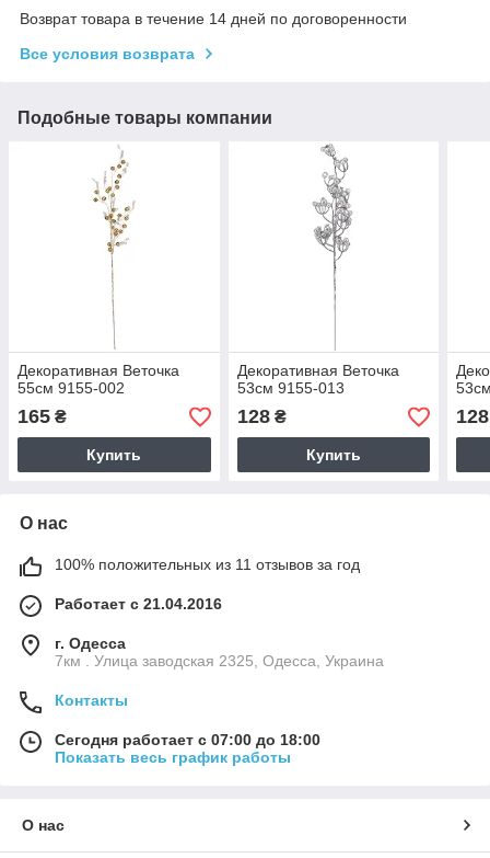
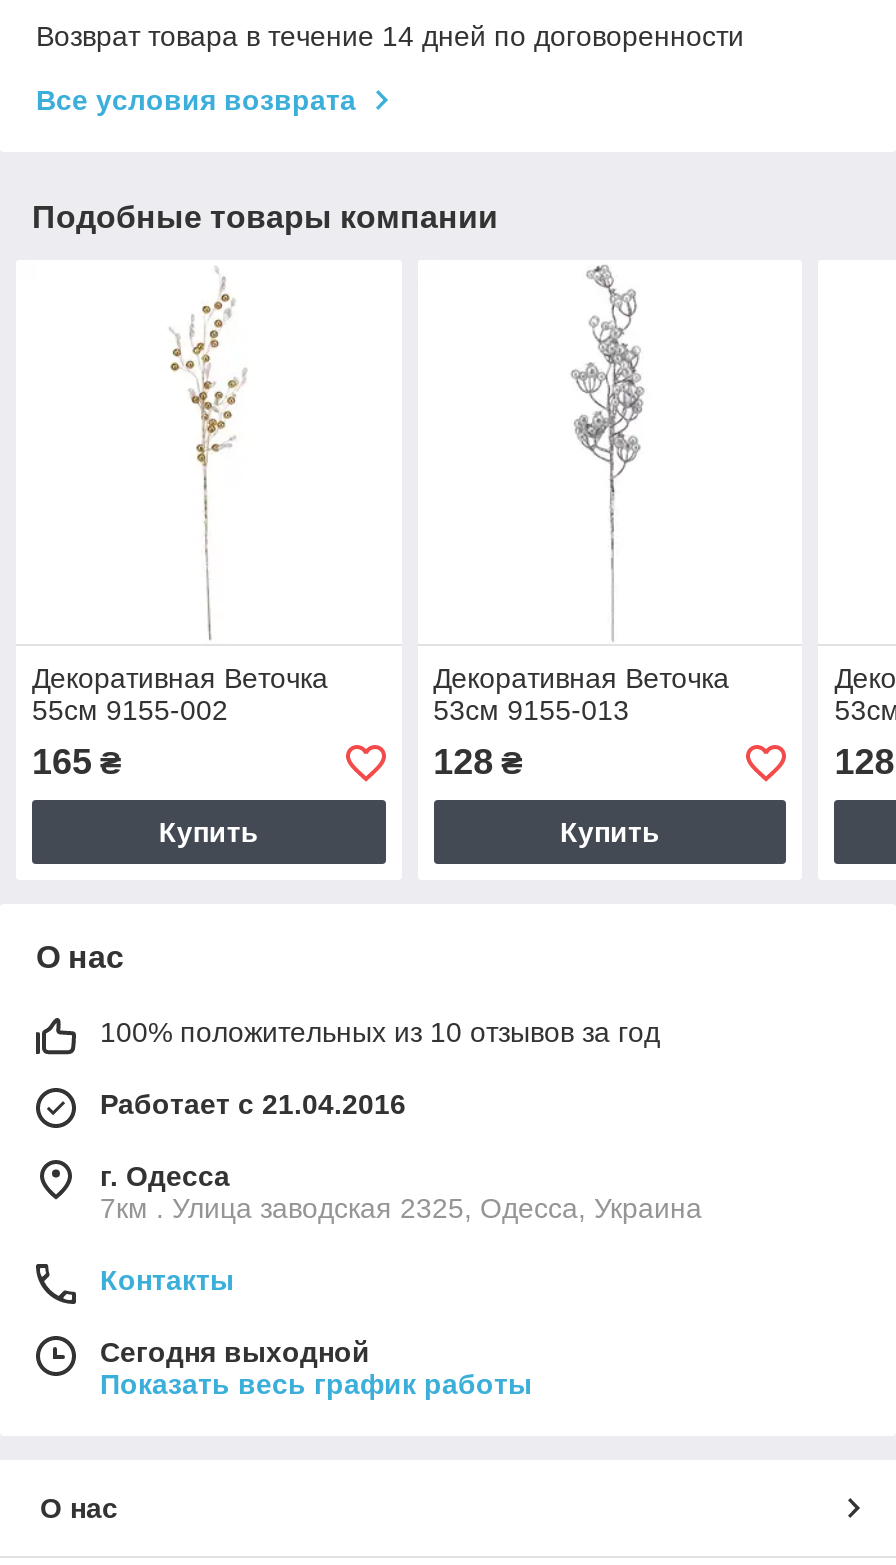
- 100% положительных из 11 отзывов за год
+ 100% положительных из 10 отзывов за год

- Сегодня работает с 07:00 до 18:00
+ Сегодня выходной
